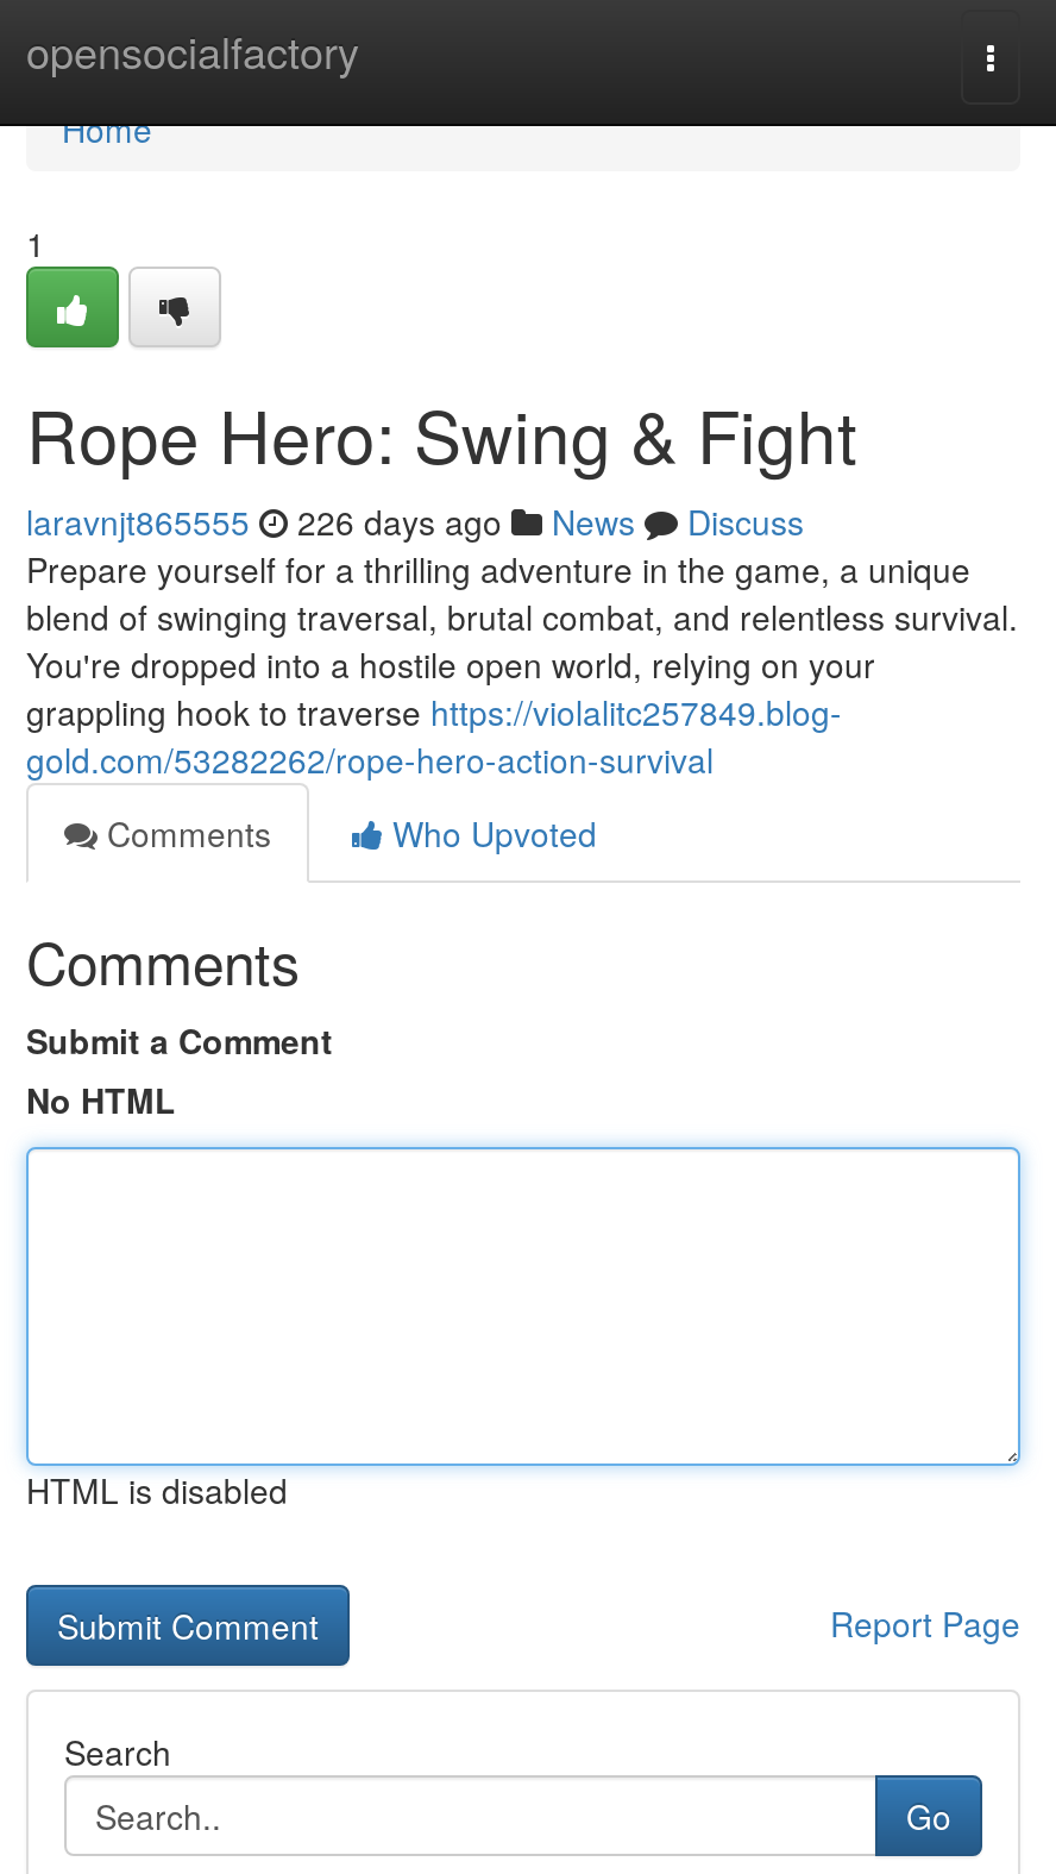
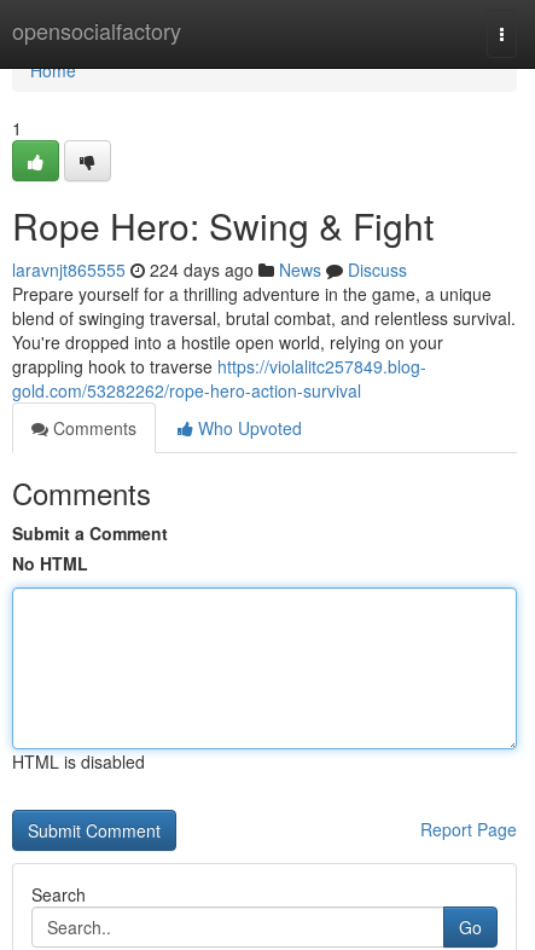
- laravnjt865555 226 days ago News Discuss
+ laravnjt865555 224 days ago News Discuss
